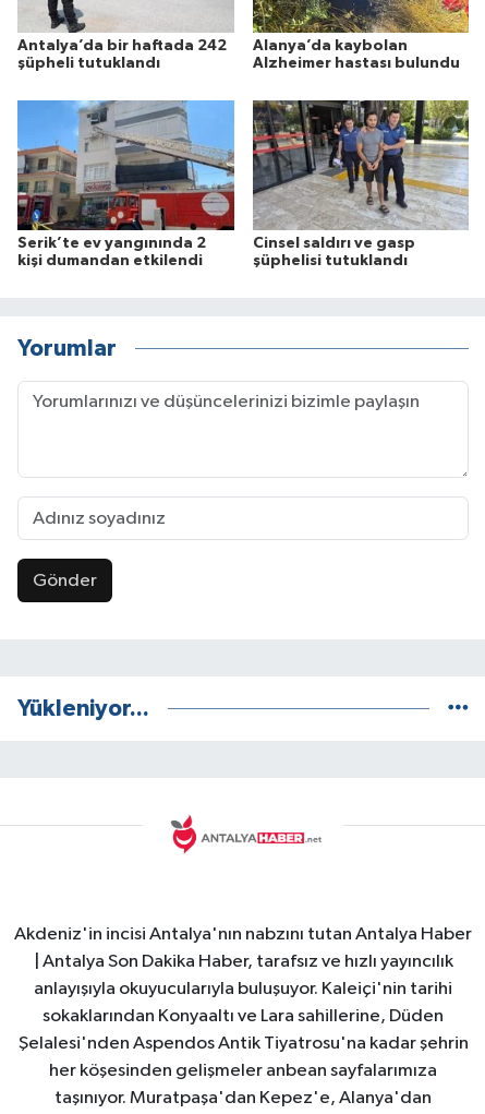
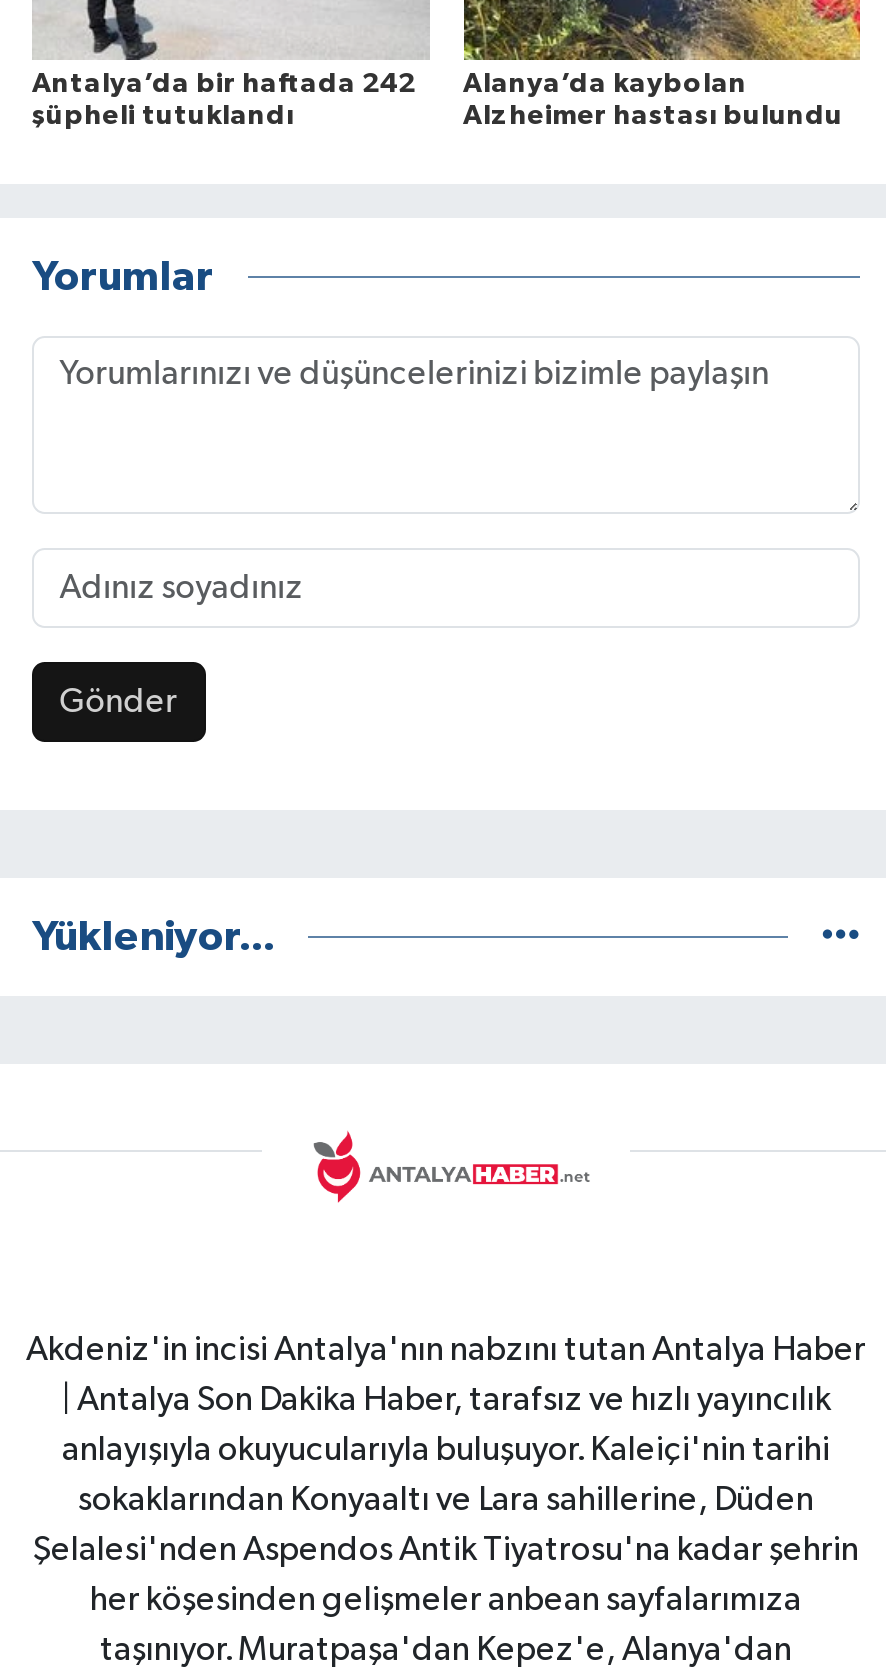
- [image]
- Serik’te ev yangınında 2
- kişi dumandan etkilendi

- [image]
- Cinsel saldırı ve gasp
- şüphelisi tutuklandı
